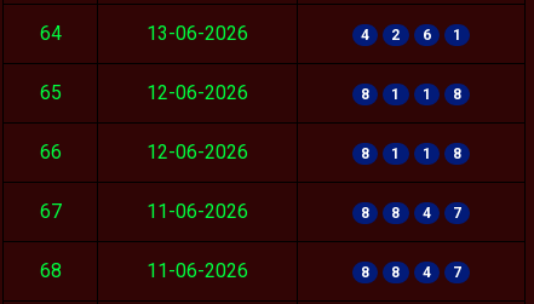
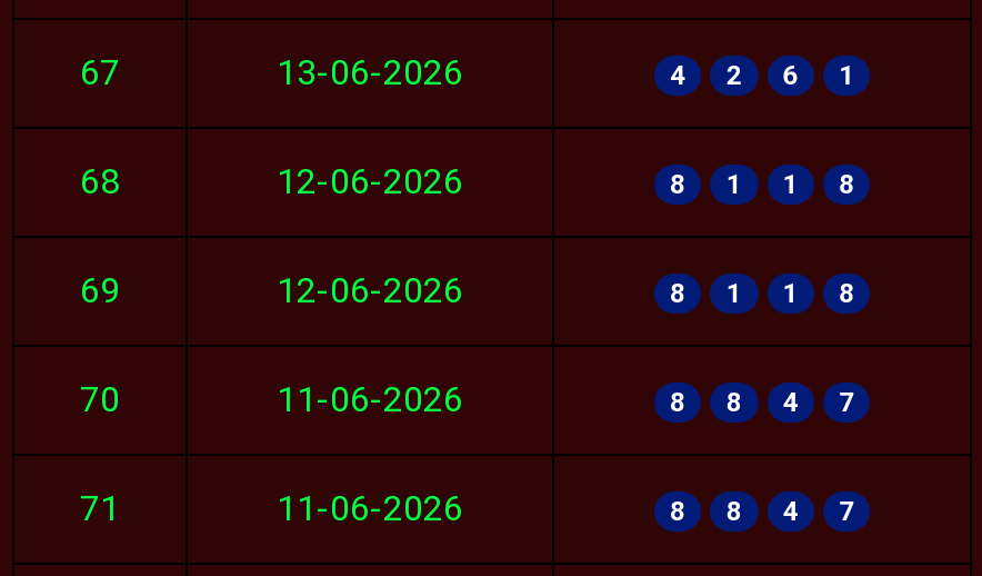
- 64
+ 67

- 65
+ 68

- 66
+ 69

- 67
+ 70

- 68
+ 71
